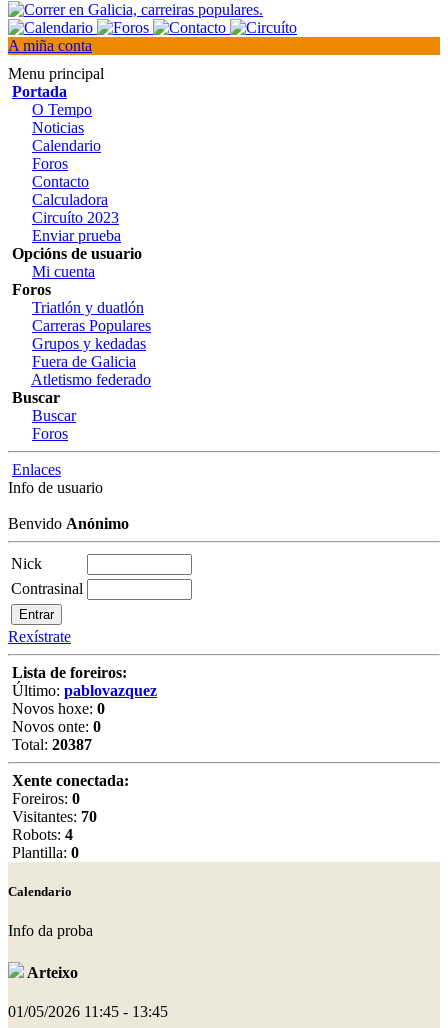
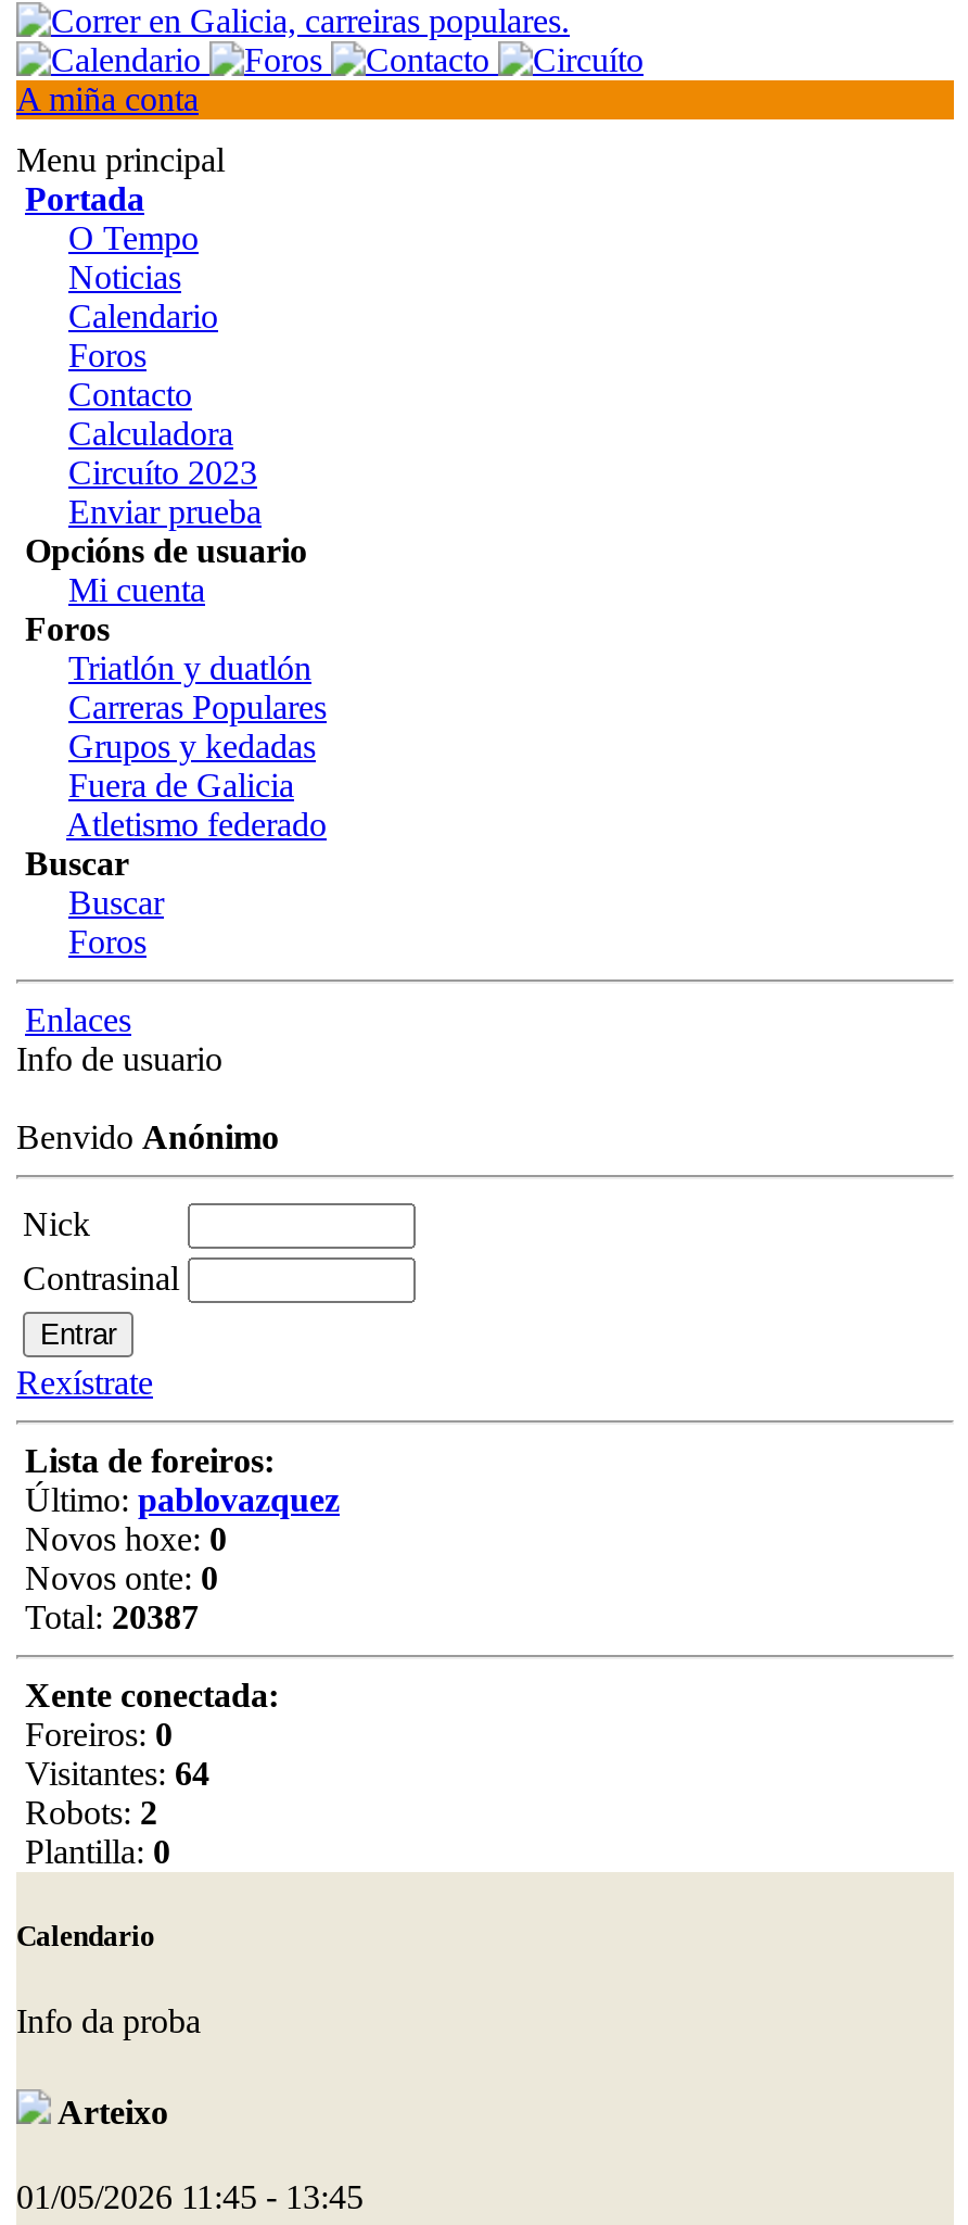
- Visitantes: 70
+ Visitantes: 64

- Robots: 4
+ Robots: 2
